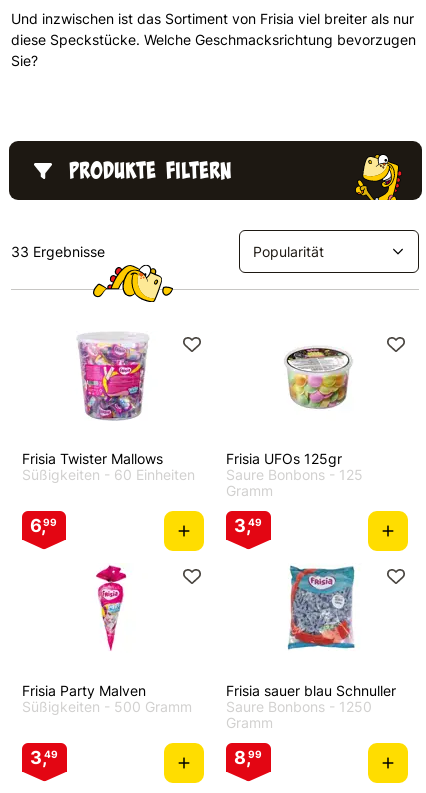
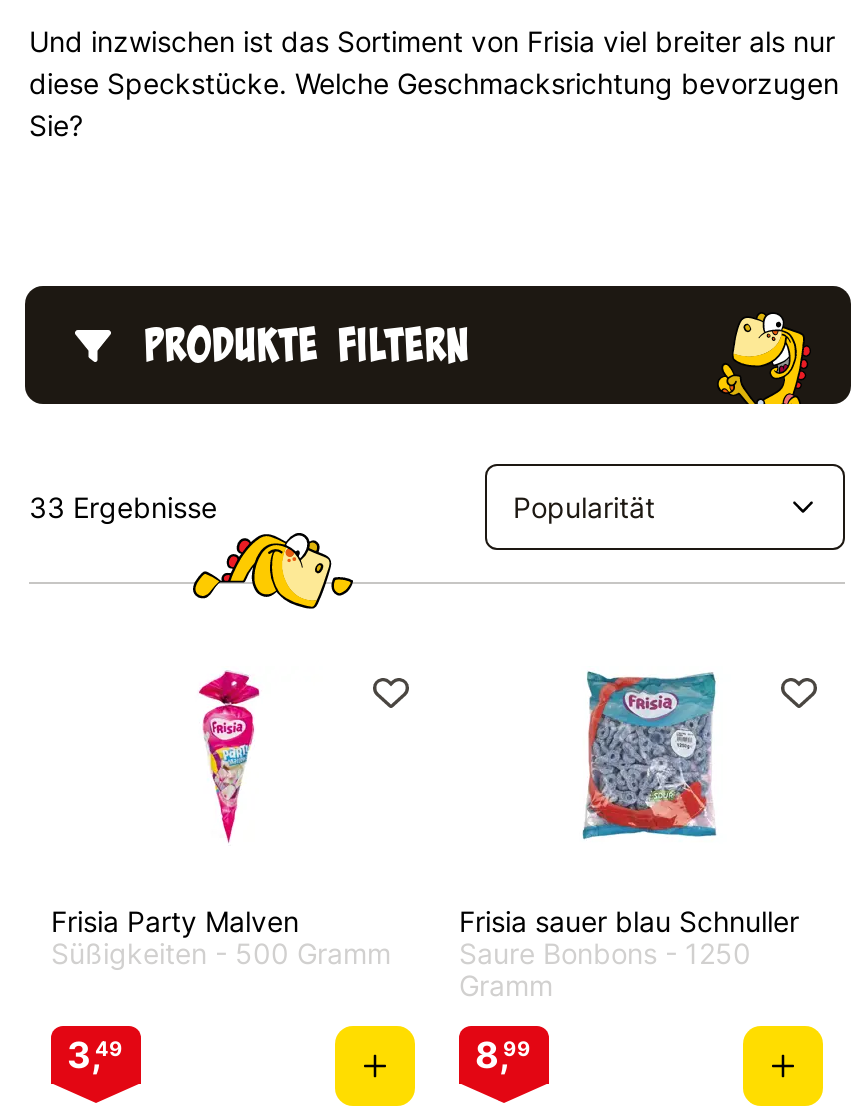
- [image]
- Frisia Twister Mallows
- Süßigkeiten - 60 Einheiten
- 6,
- 99

- [image]
- Frisia UFOs 125gr
- Saure Bonbons - 125
- Gramm
- 3,
- 49
